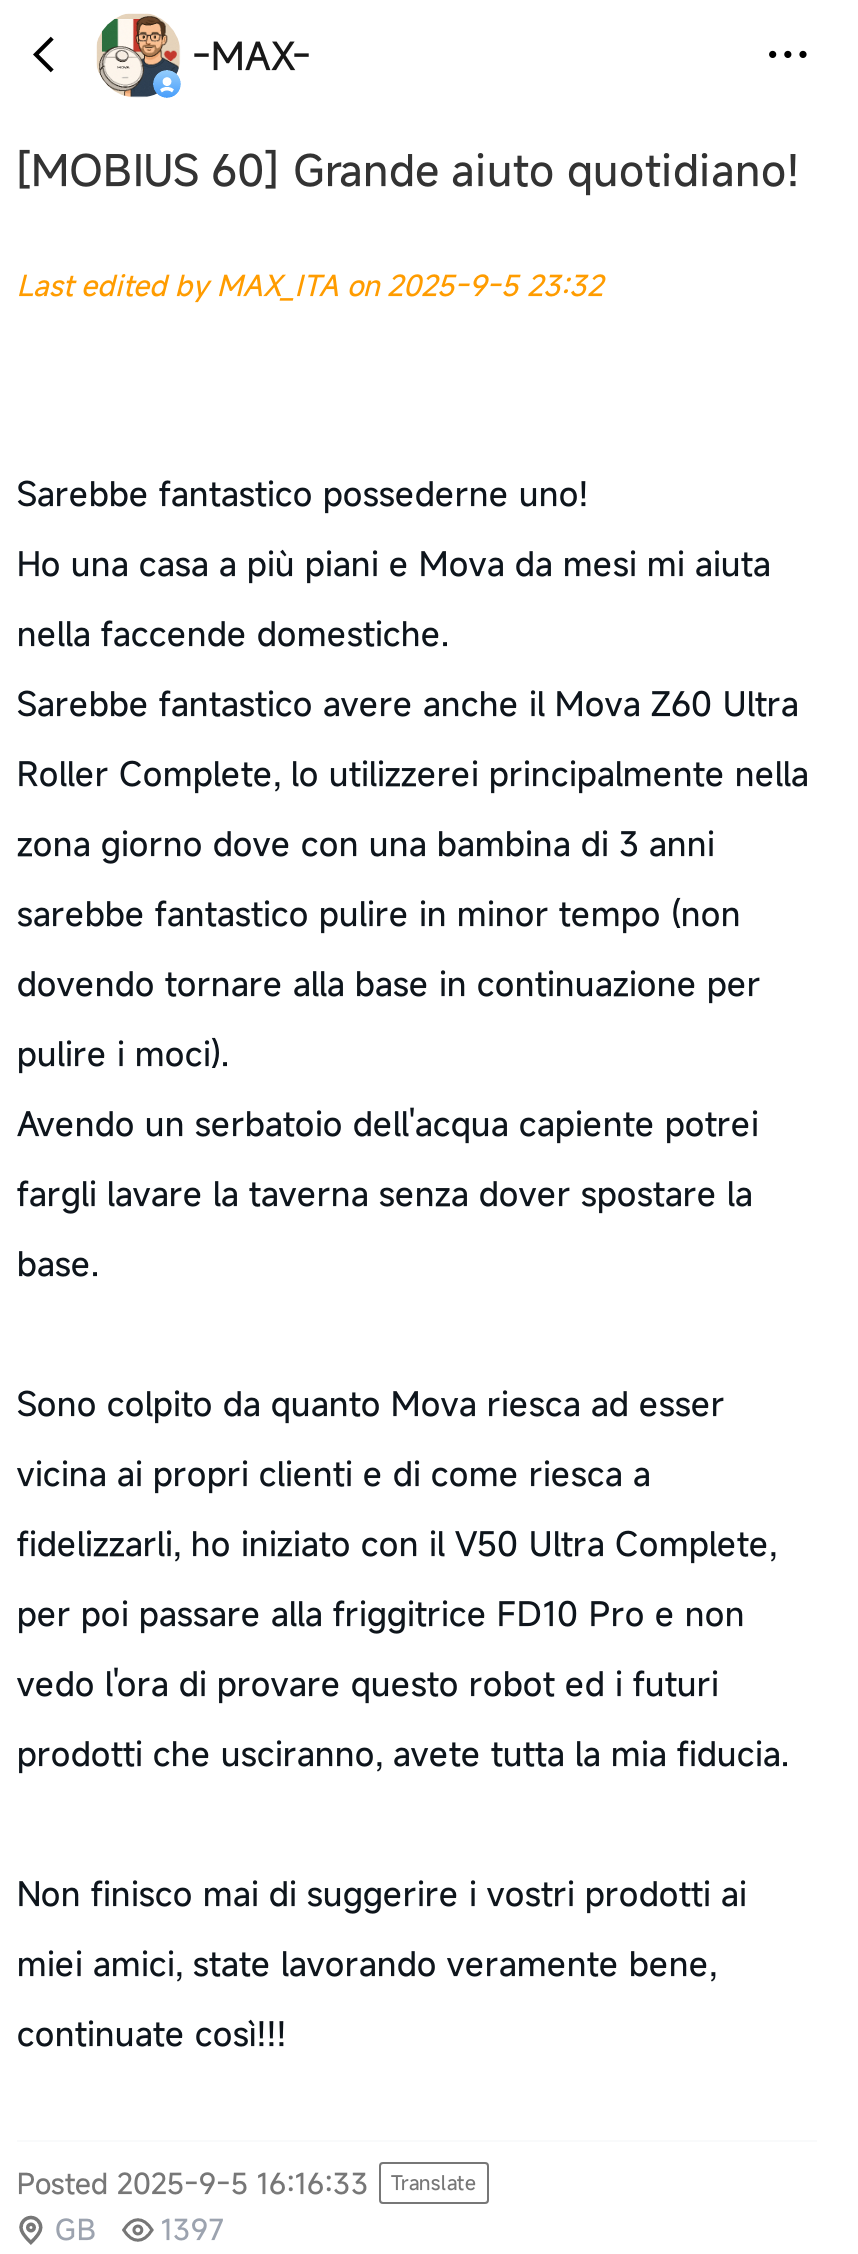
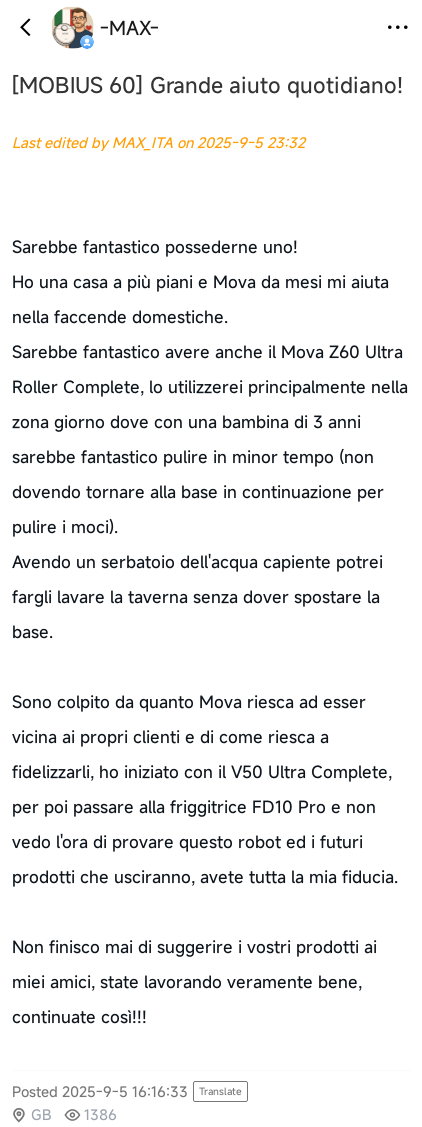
- GB 1397
+ GB 1386
